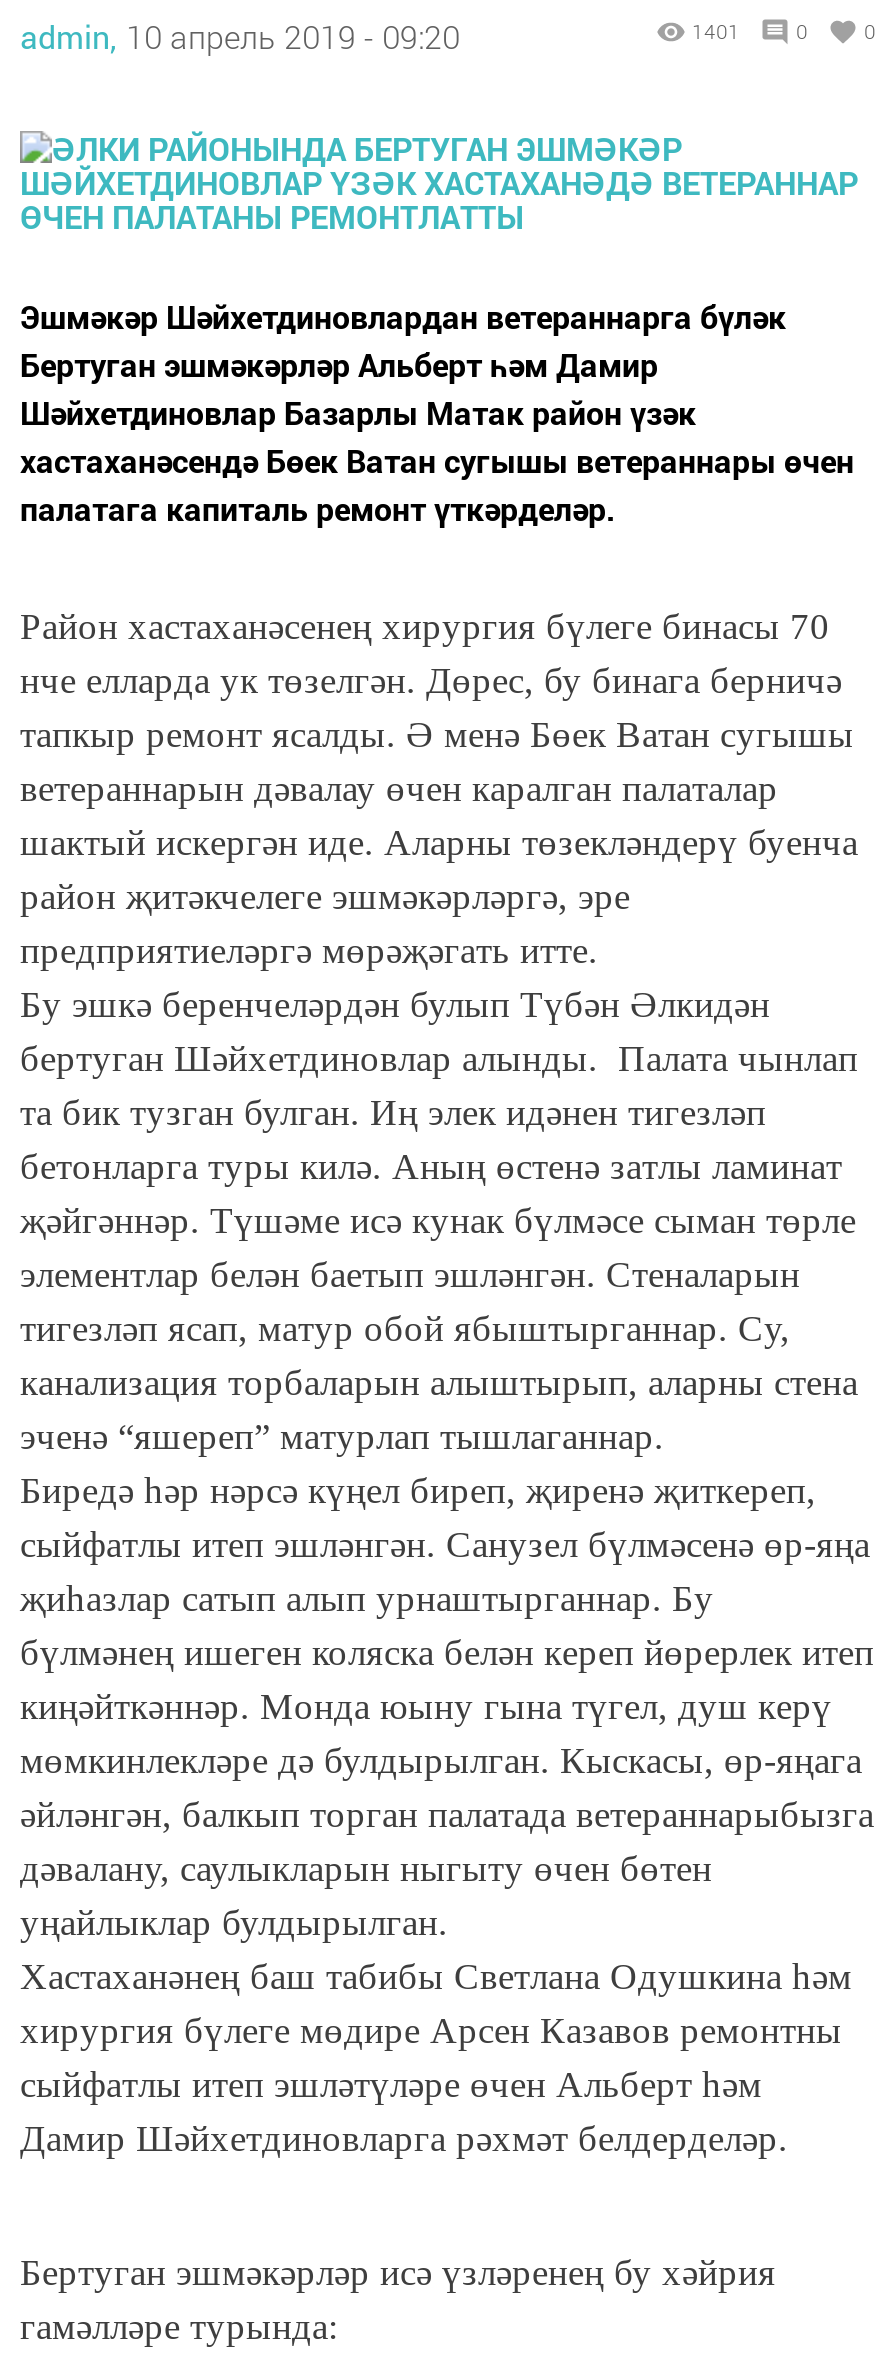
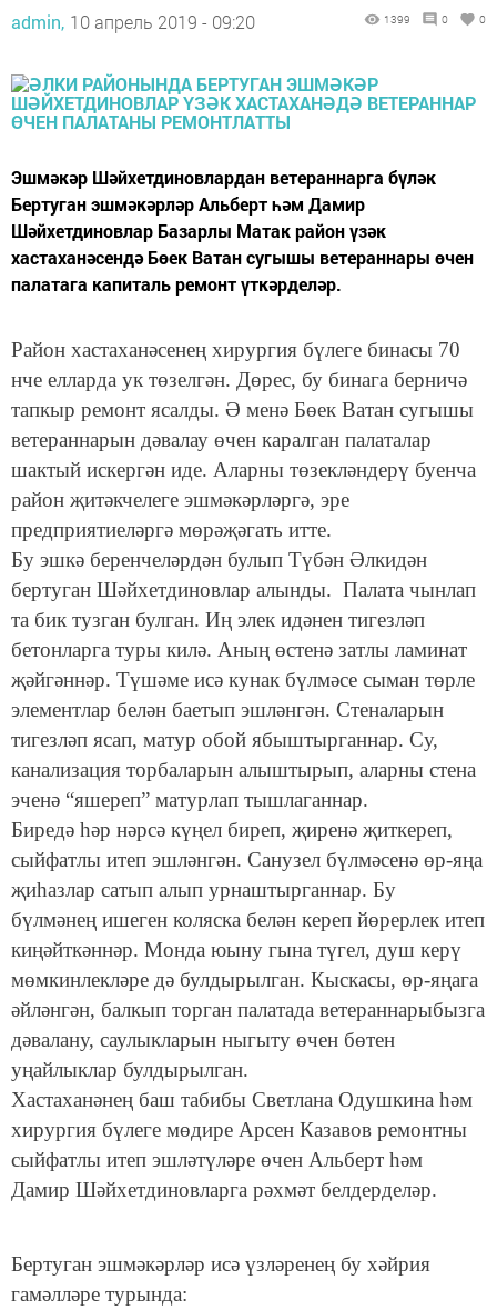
- 1401
+ 1399
